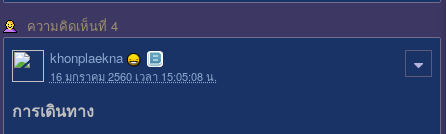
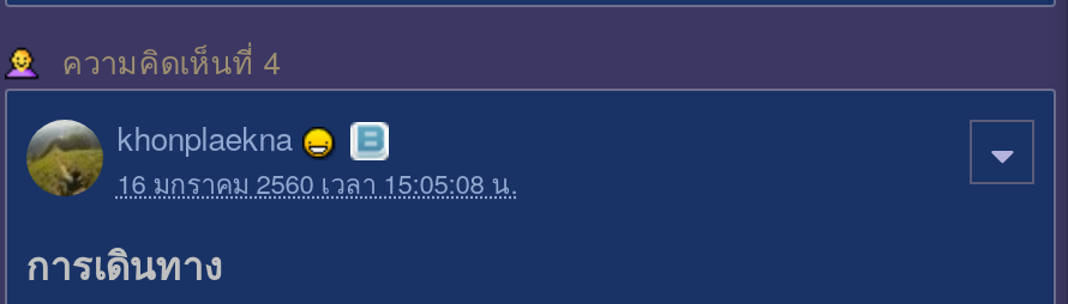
- [image]
+ [image]
